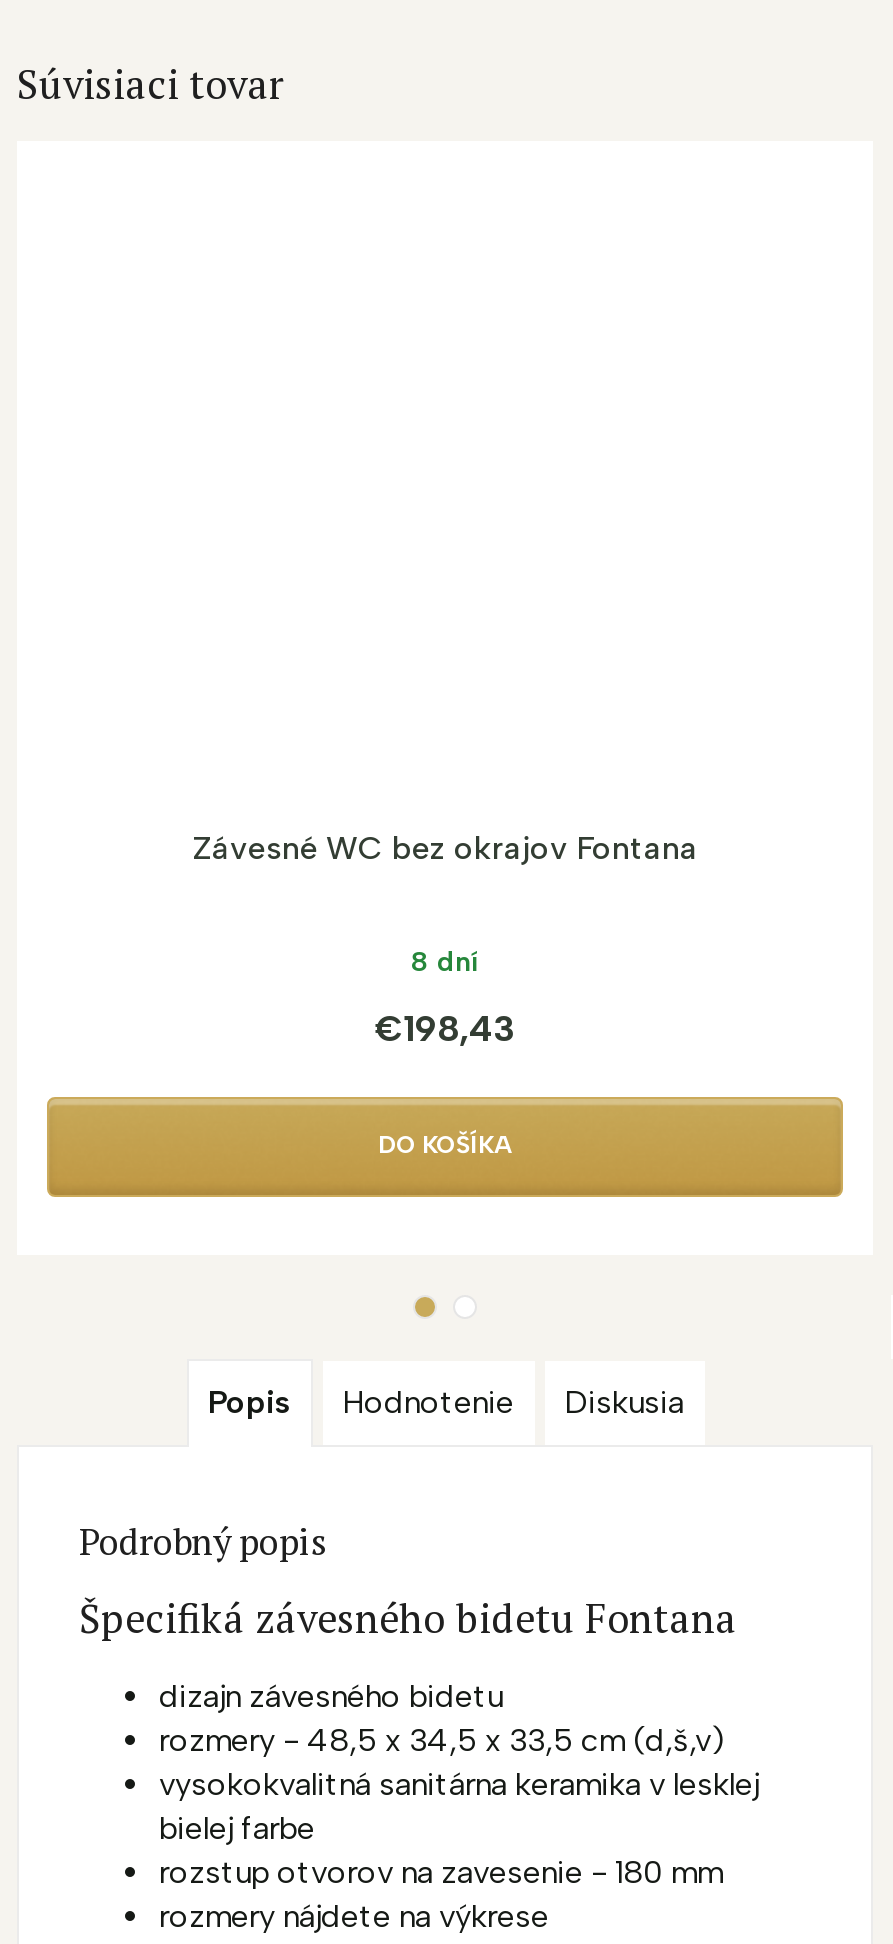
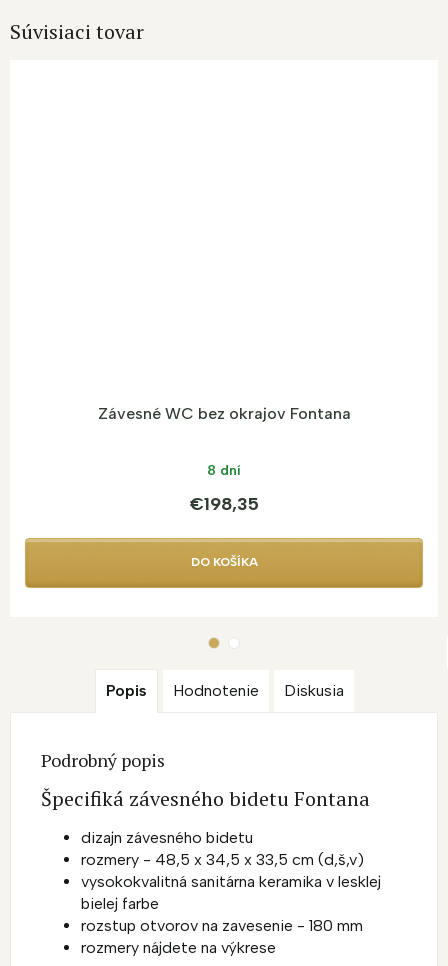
- €198,43
+ €198,35
